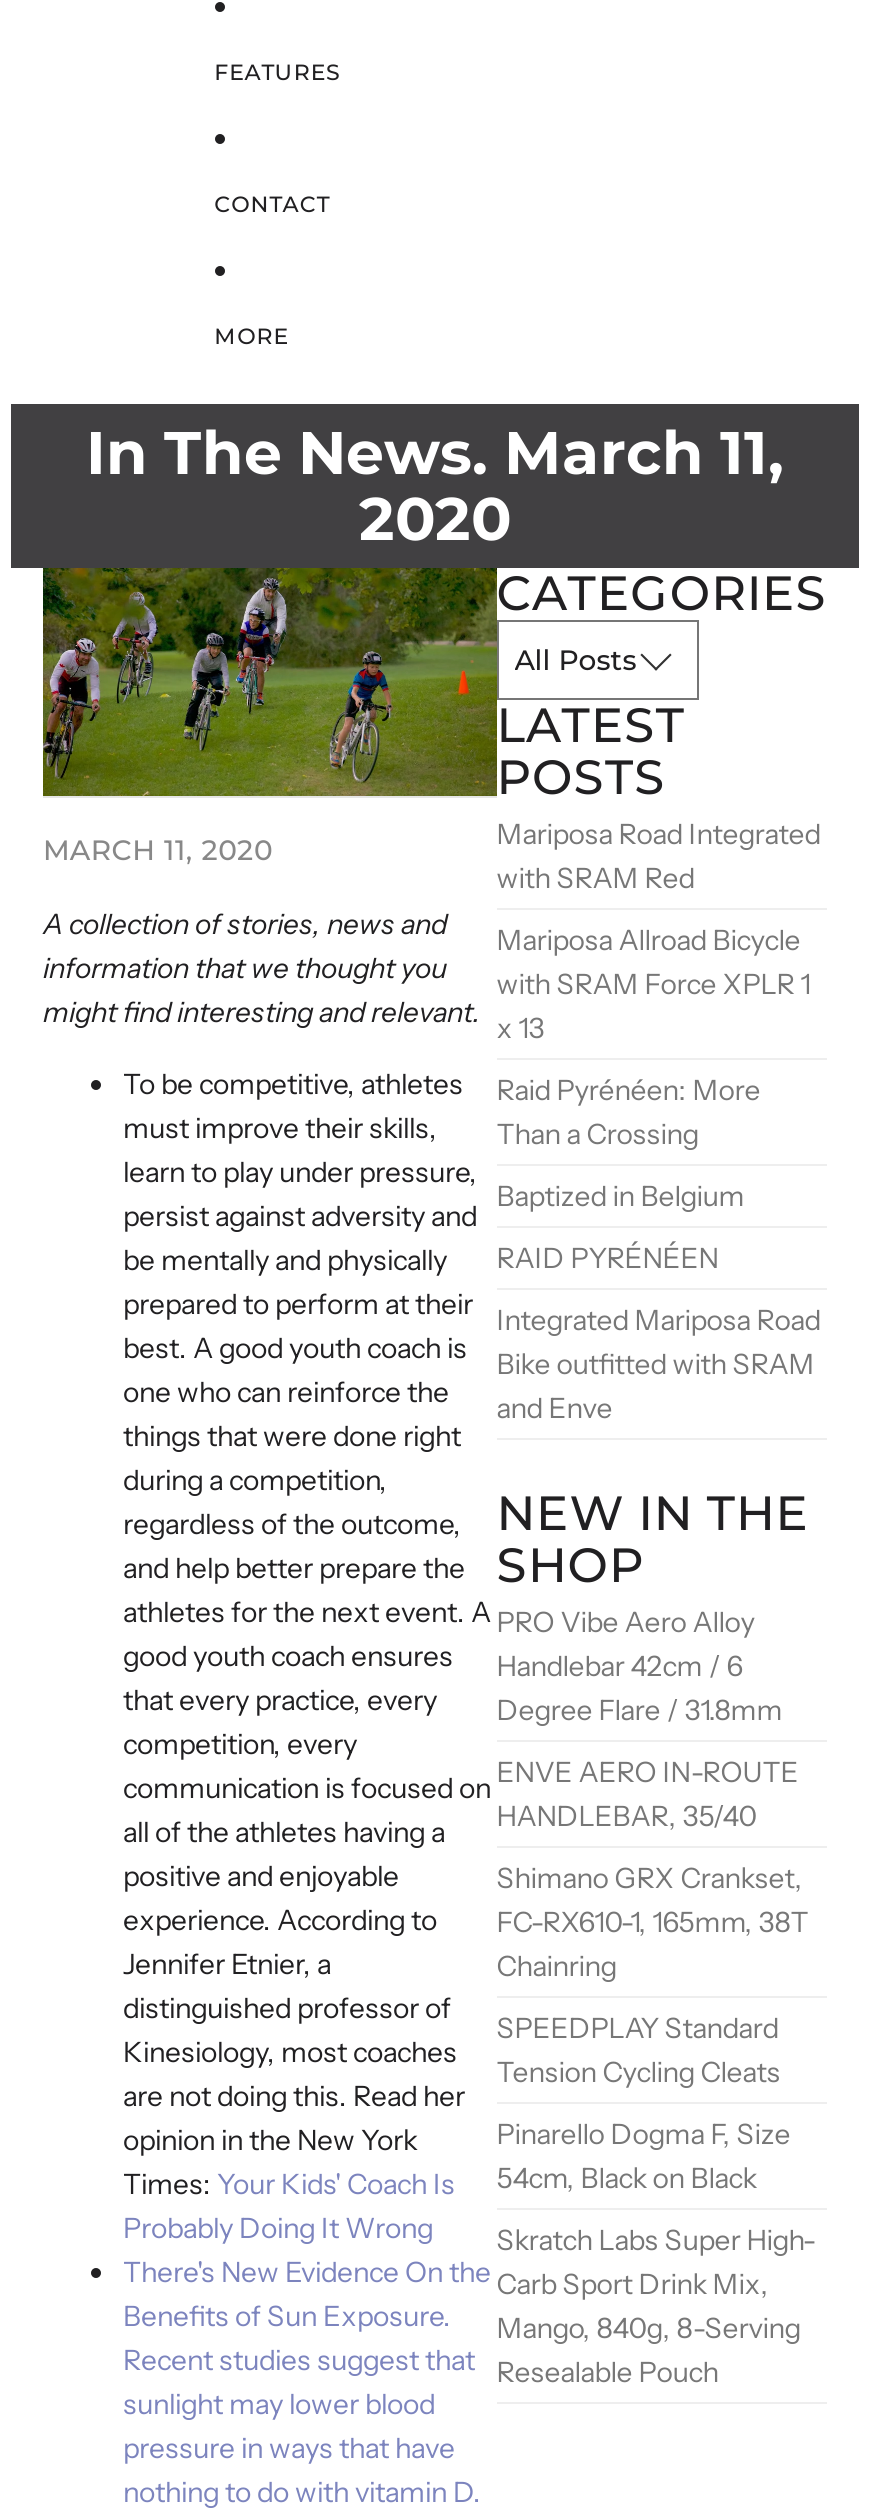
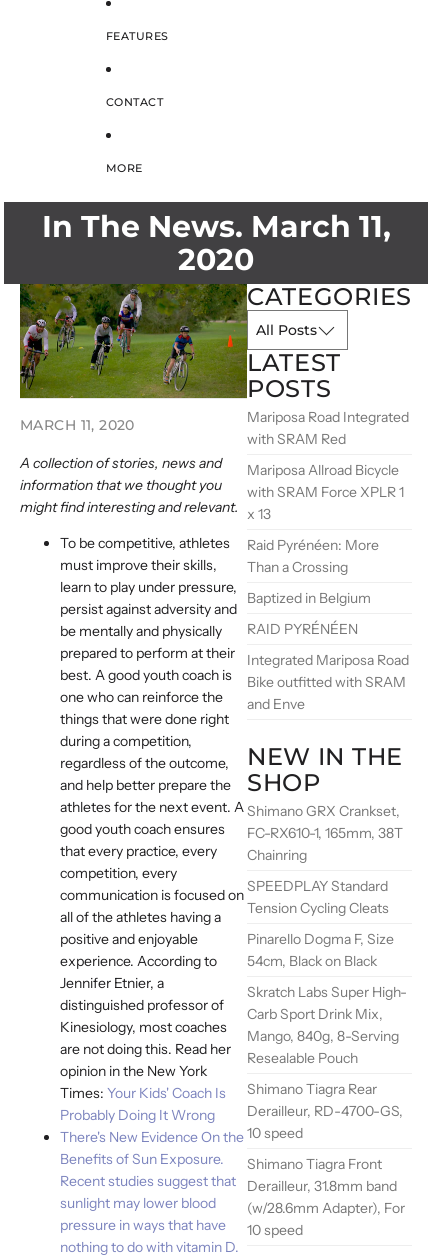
- PRO Vibe Aero Alloy
- Handlebar 42cm / 6
- Degree Flare / 31.8mm
- ENVE AERO IN-ROUTE
- HANDLEBAR, 35/40

moved up: Shimano GRX Crankset, | FC-RX610-1, 165mm, 38T | Chainring | ... | Mango, 840g, 8-Serving | Resealable Pouch

+ Shimano Tiagra Rear
+ Derailleur, RD-4700-GS,
+ 10 speed
+ Shimano Tiagra Front
+ Derailleur, 31.8mm band
+ (w/28.6mm Adapter), For
+ 10 speed
